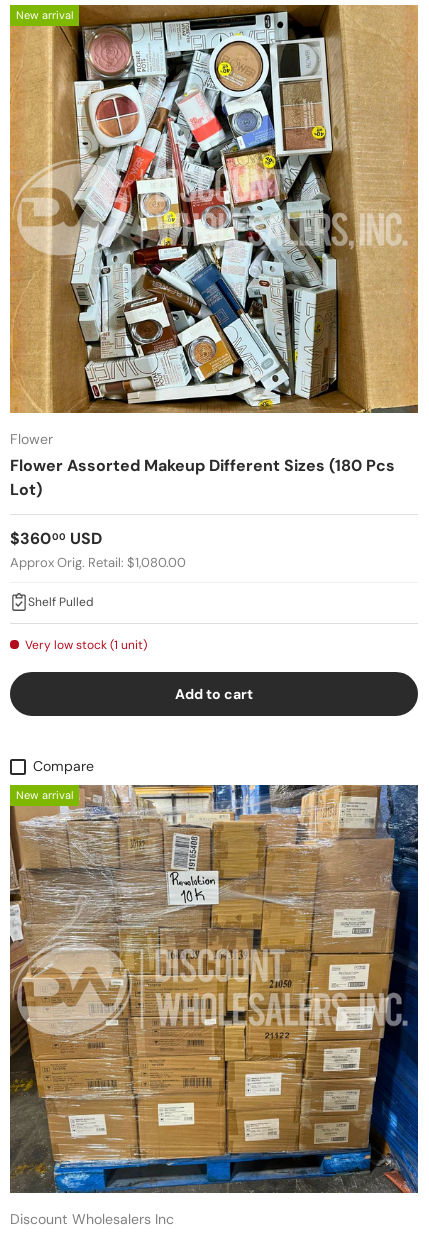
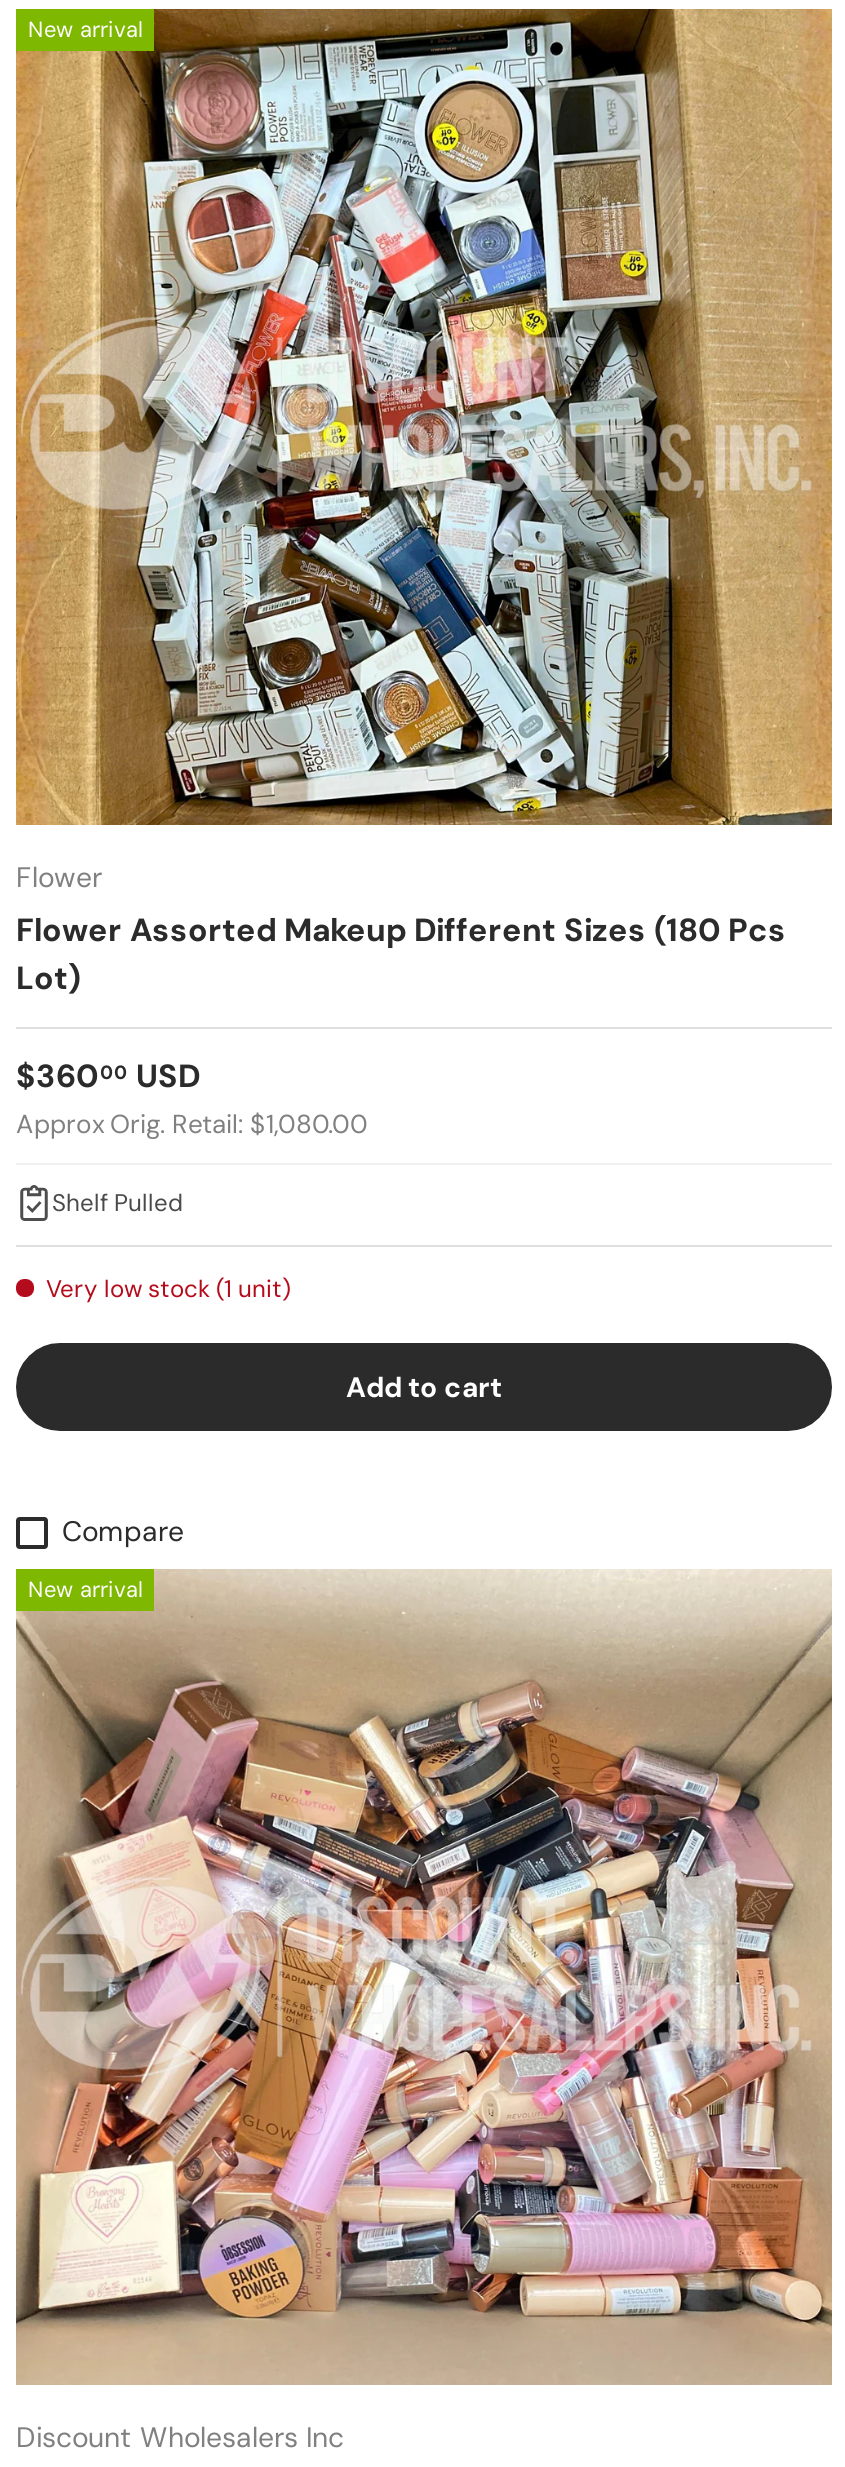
- [image]
+ [image]
